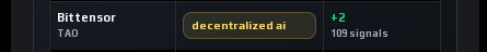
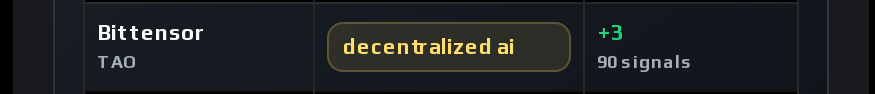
- +2
+ +3

- 109 signals
+ 90 signals
